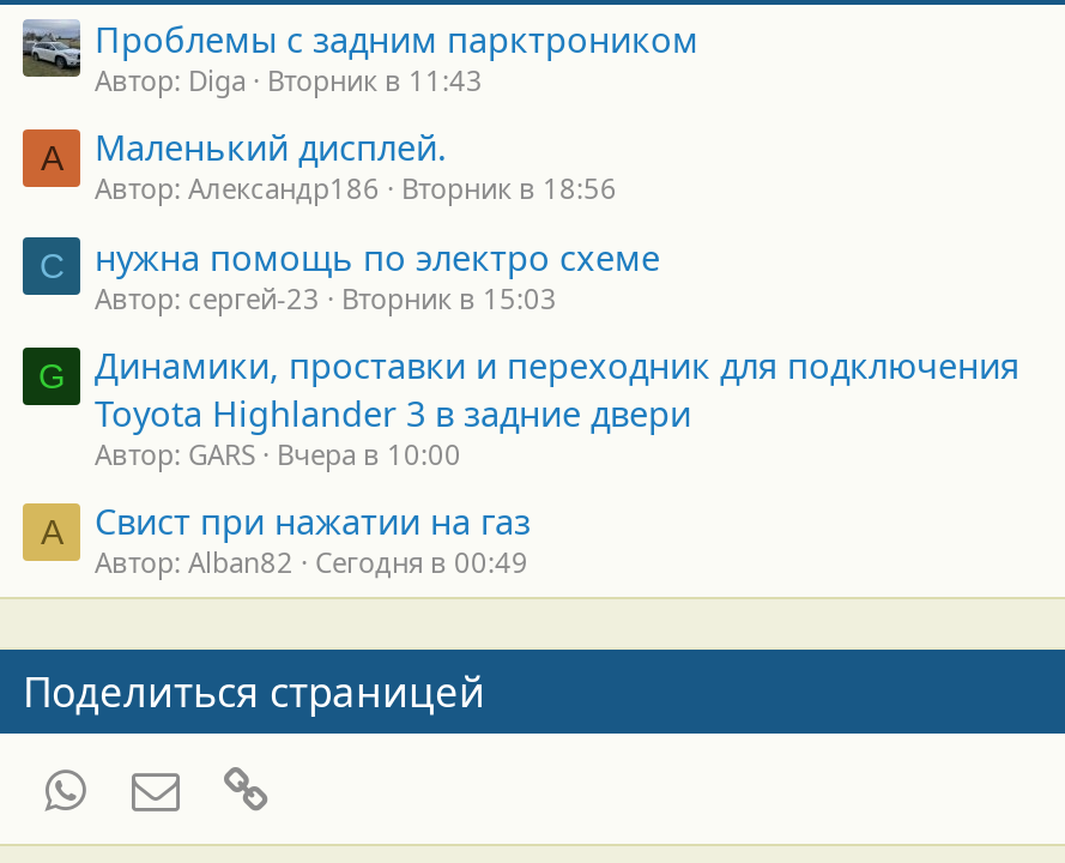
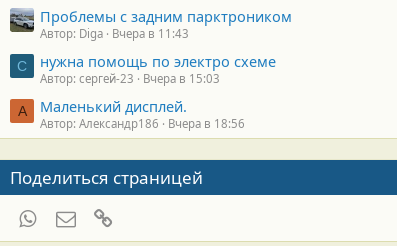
- Автор: Diga Вторник в 11:43
- Автор: Александр186 Вторник в 18:56
+ Автор: Diga Вчера в 11:43

moved down: А | Маленький дисплей.

- Автор: сергей-23 Вторник в 15:03
- G
- Динамики, проставки и переходник для подключения
- Toyota Highlander 3 в задние двери
- Автор: GARS Вчера в 10:00
- A
- Свист при нажатии на газ
- Автор: Alban82 Сегодня в 00:49
+ Автор: сергей-23 Вчера в 15:03
+ Автор: Александр186 Вчера в 18:56
